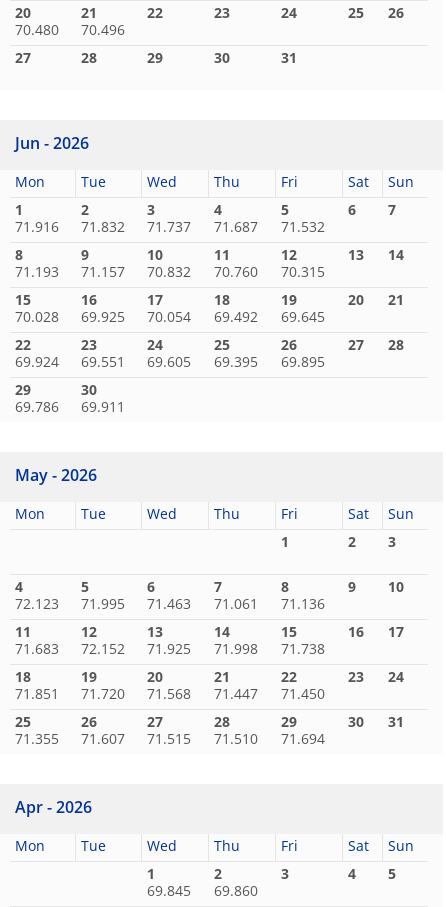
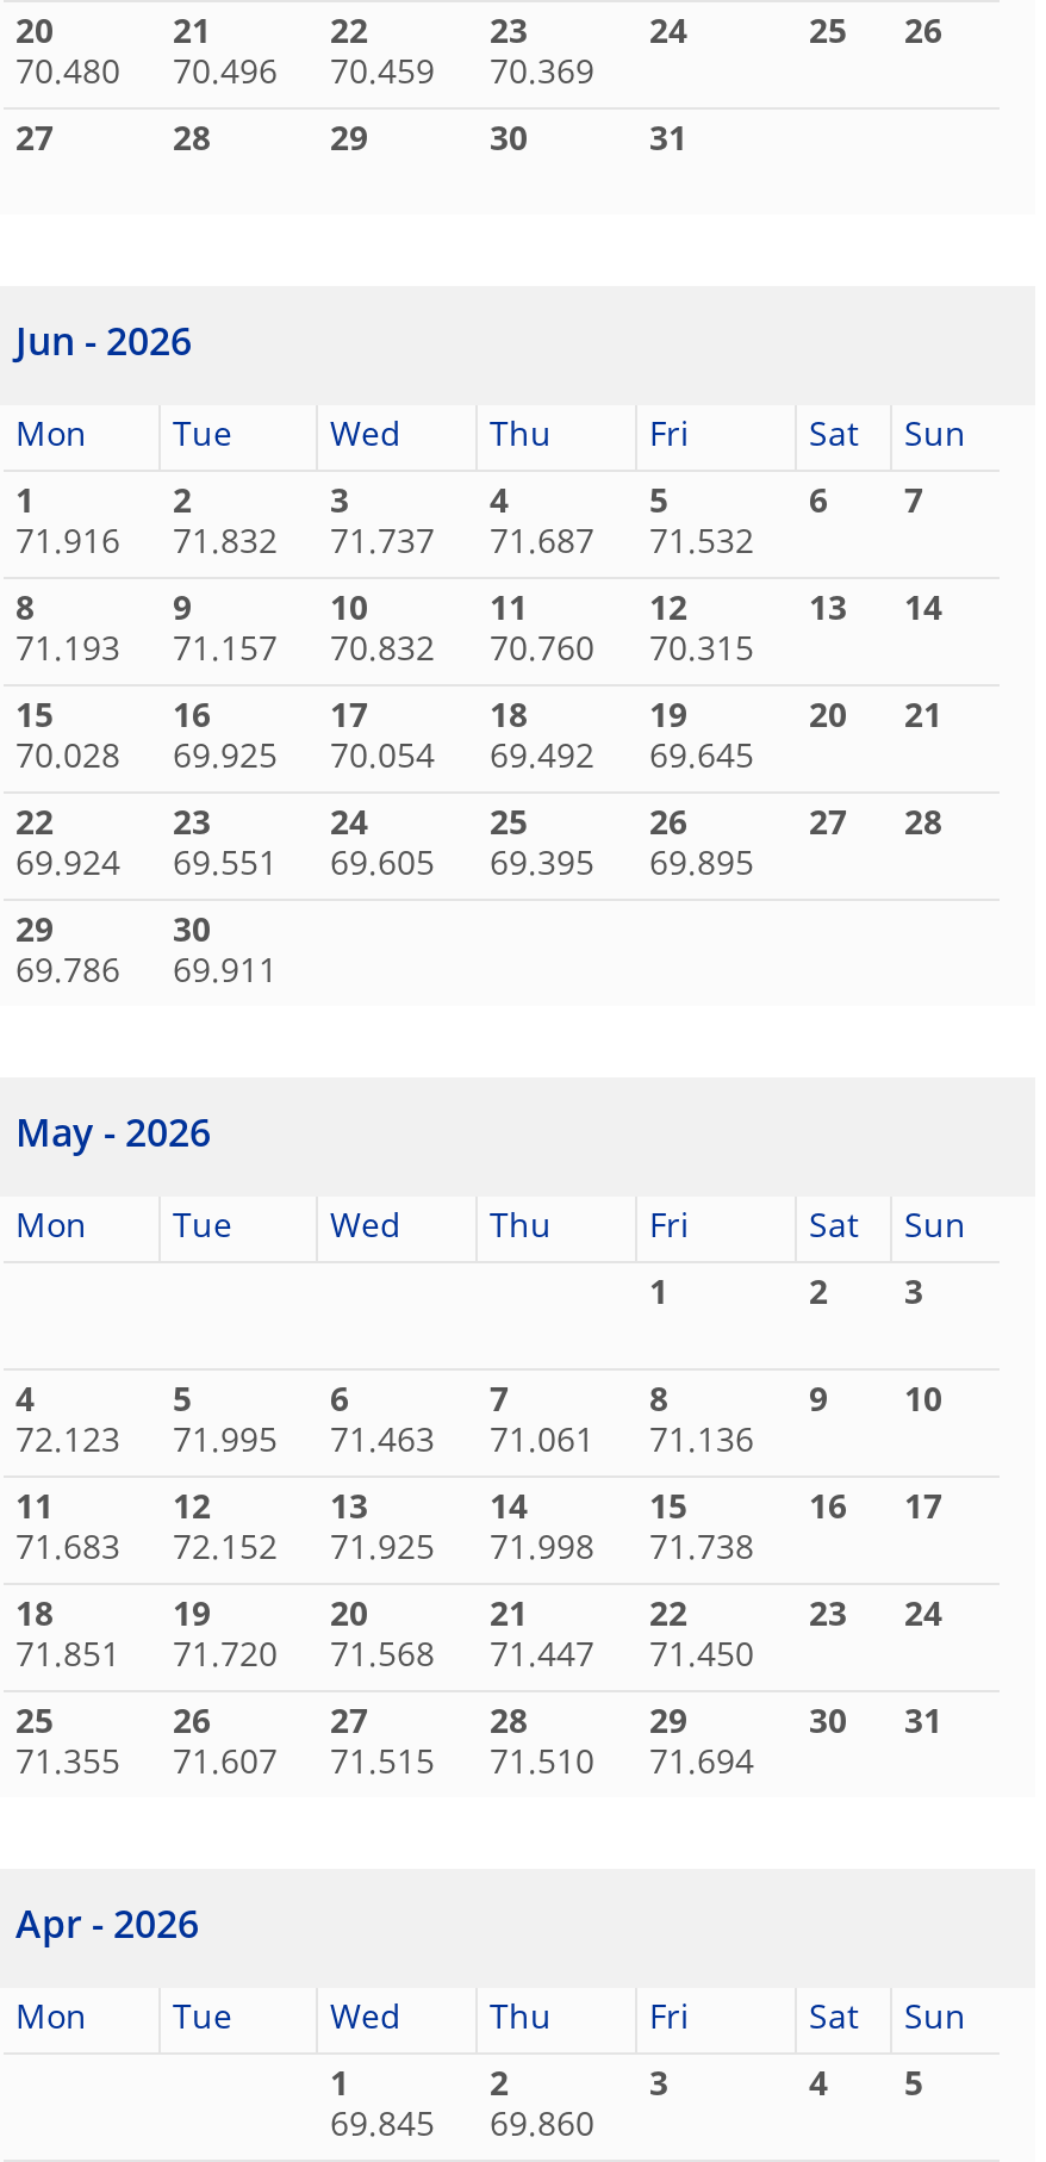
+ 70.459

+ 70.369
